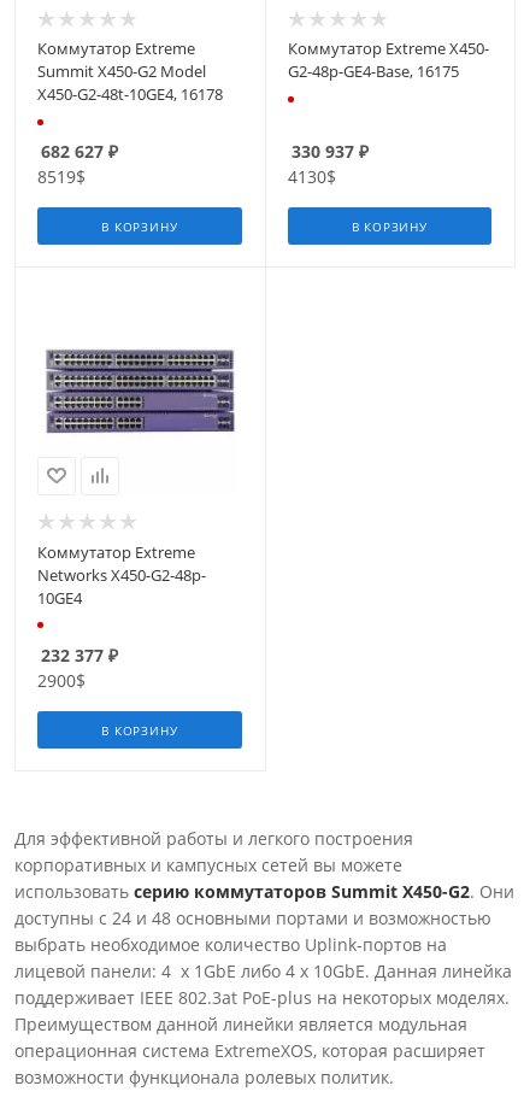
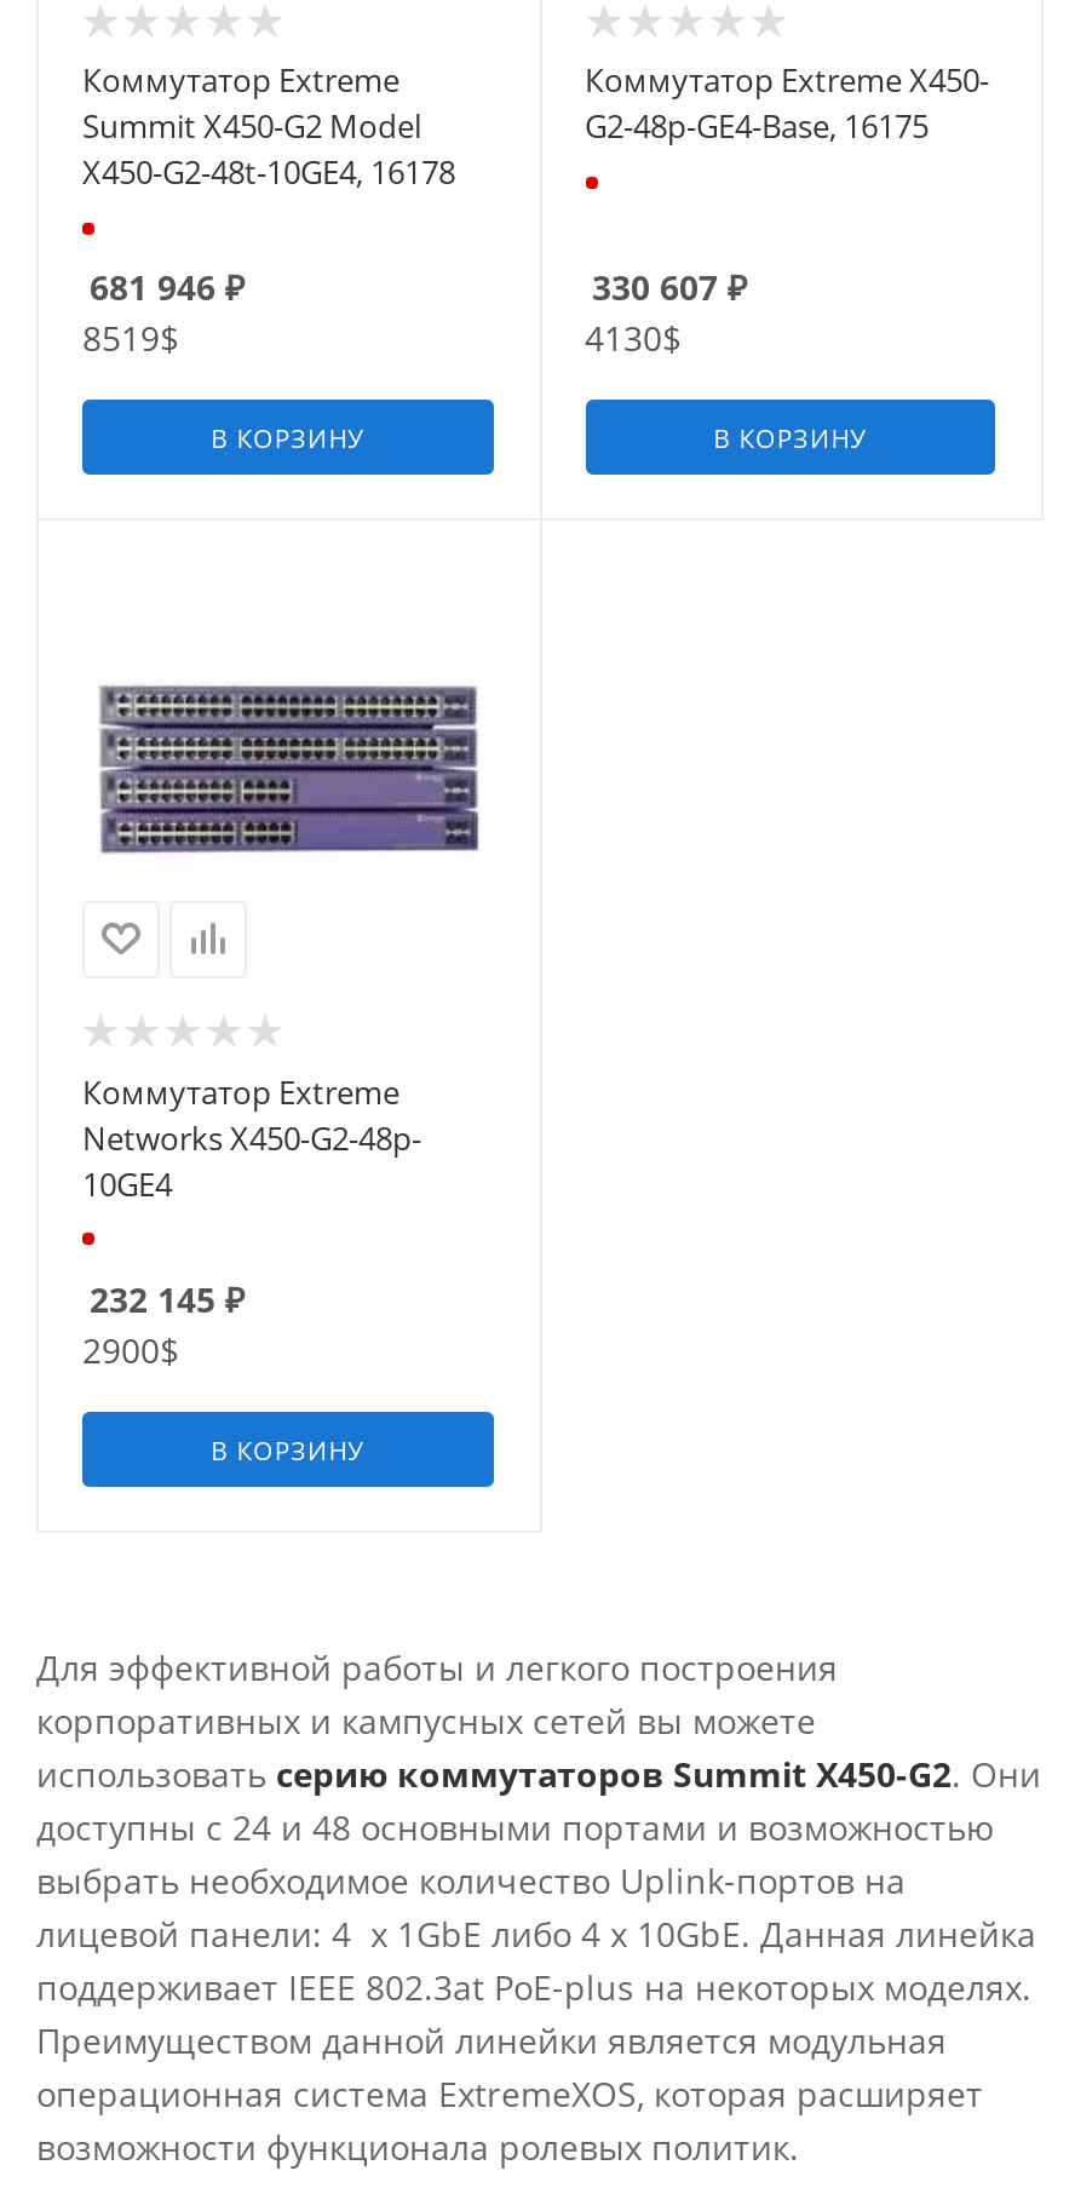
- 682 627 ₽
+ 681 946 ₽

- 330 937 ₽
+ 330 607 ₽

- 232 377 ₽
+ 232 145 ₽
